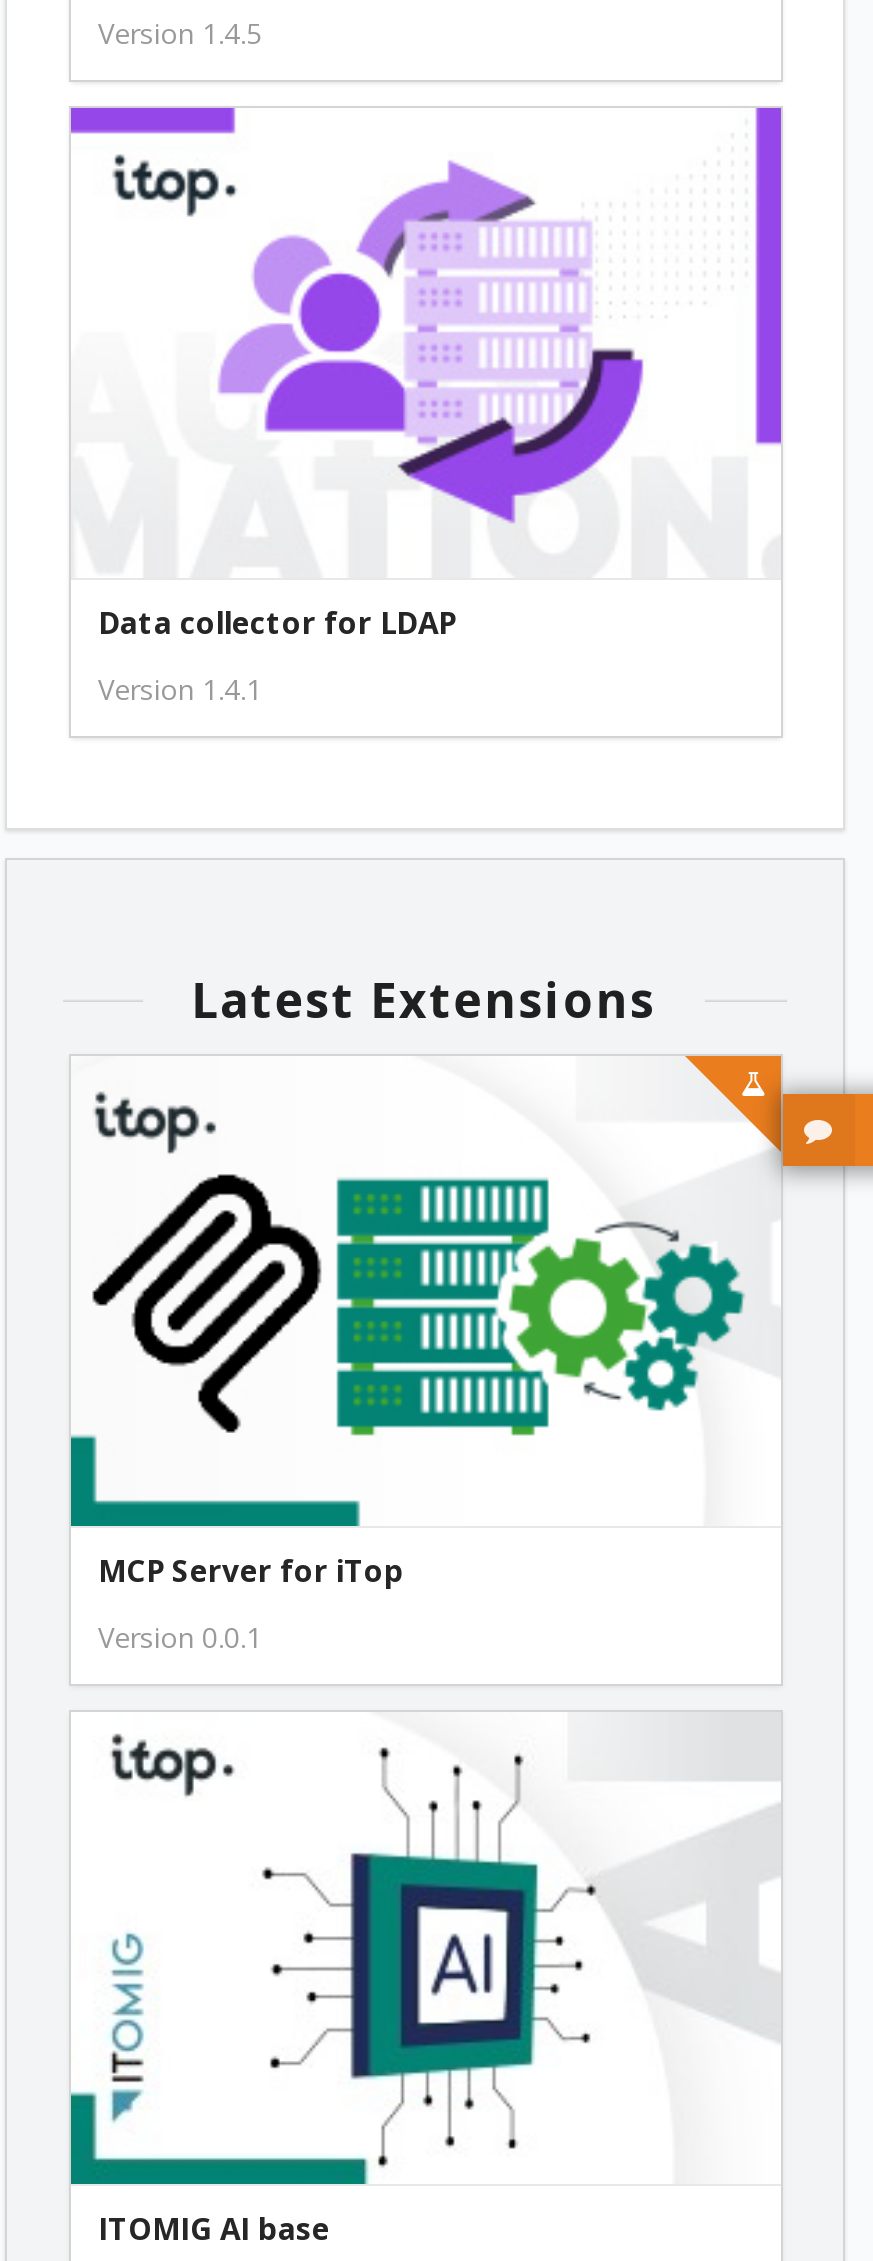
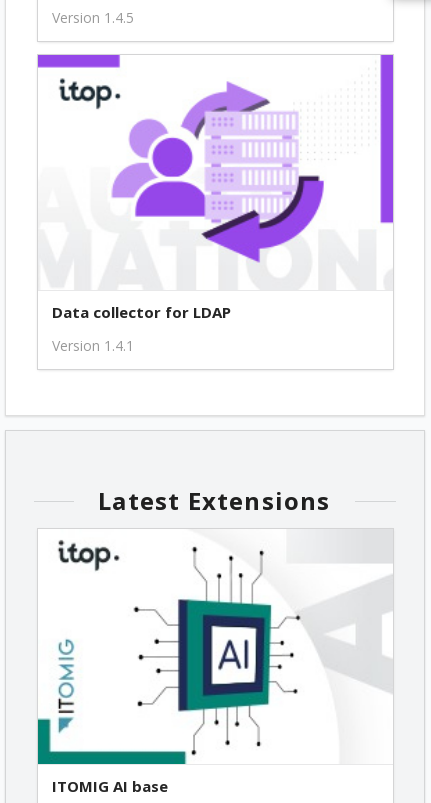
- [image]

- MCP Server for iTop
- Version 0.0.1
